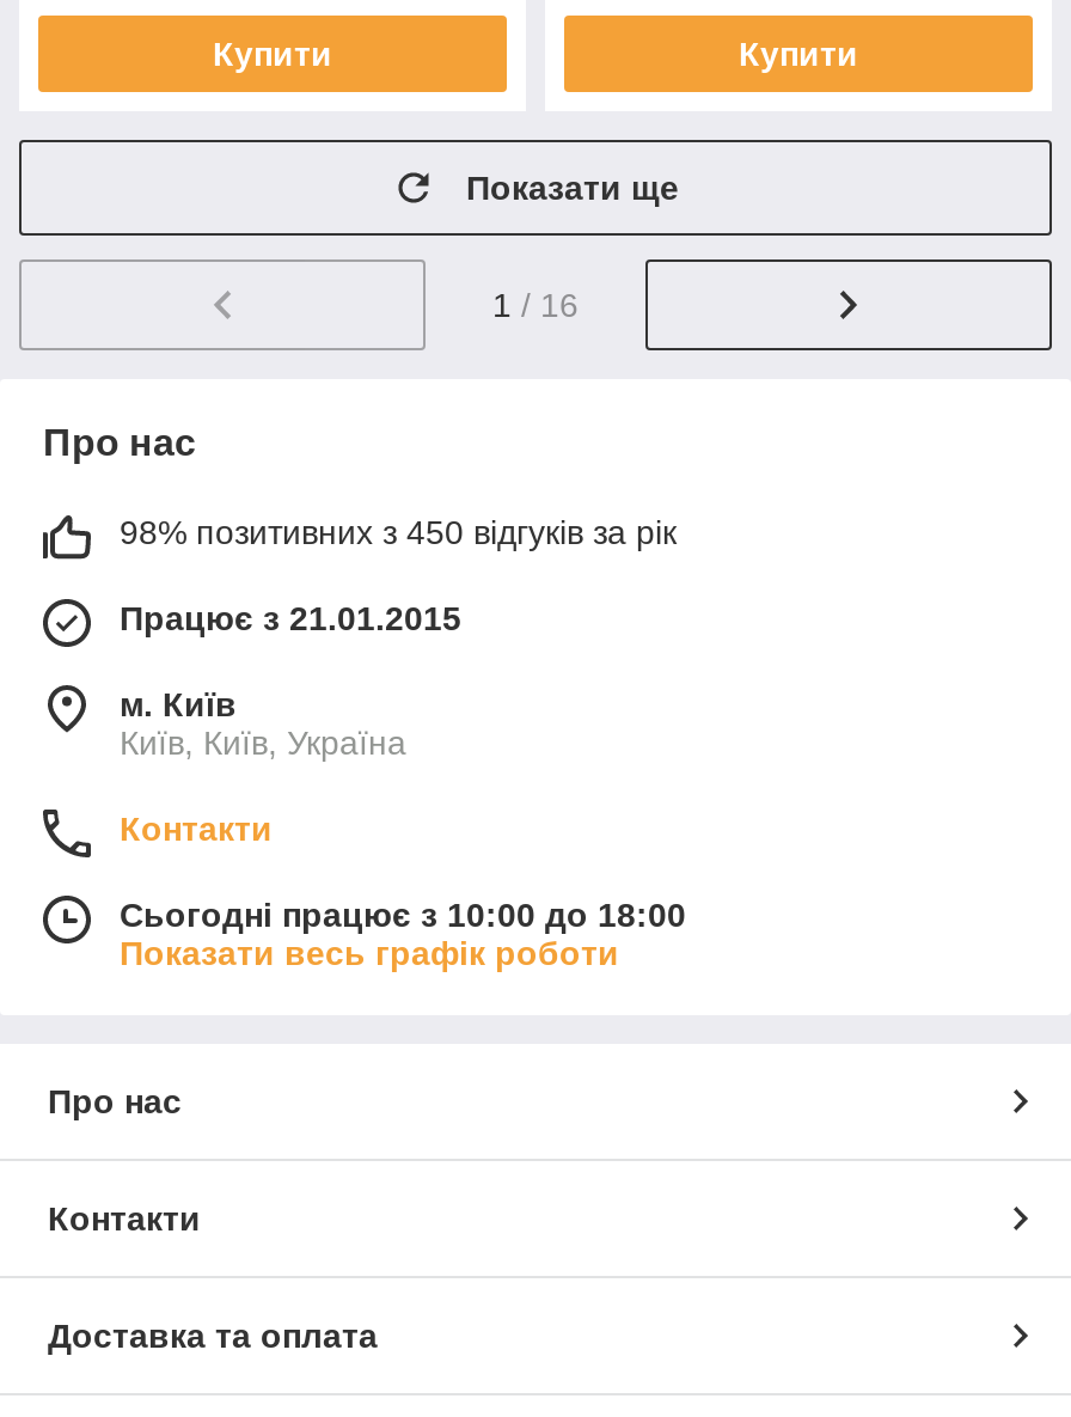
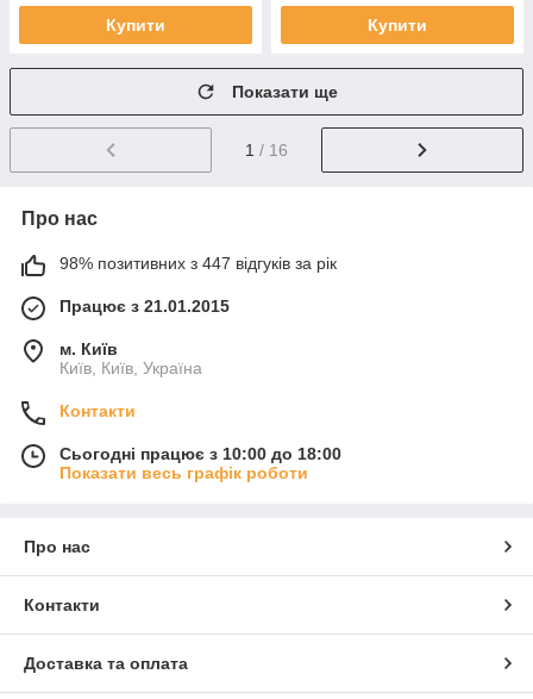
- 98% позитивних з 450 відгуків за рік
+ 98% позитивних з 447 відгуків за рік
